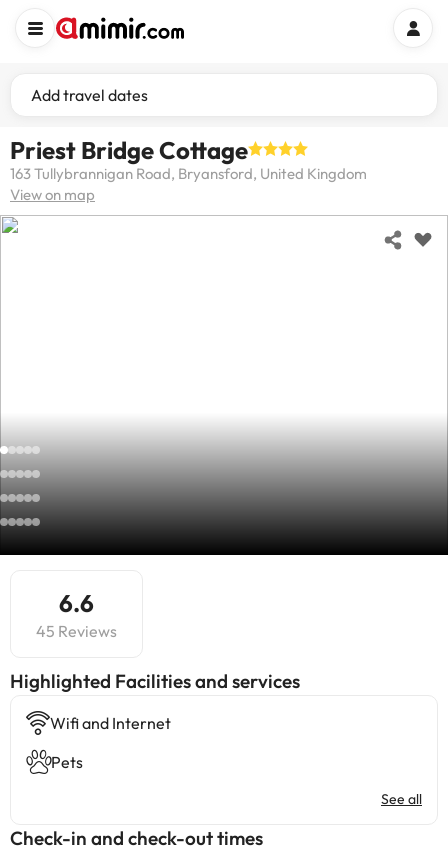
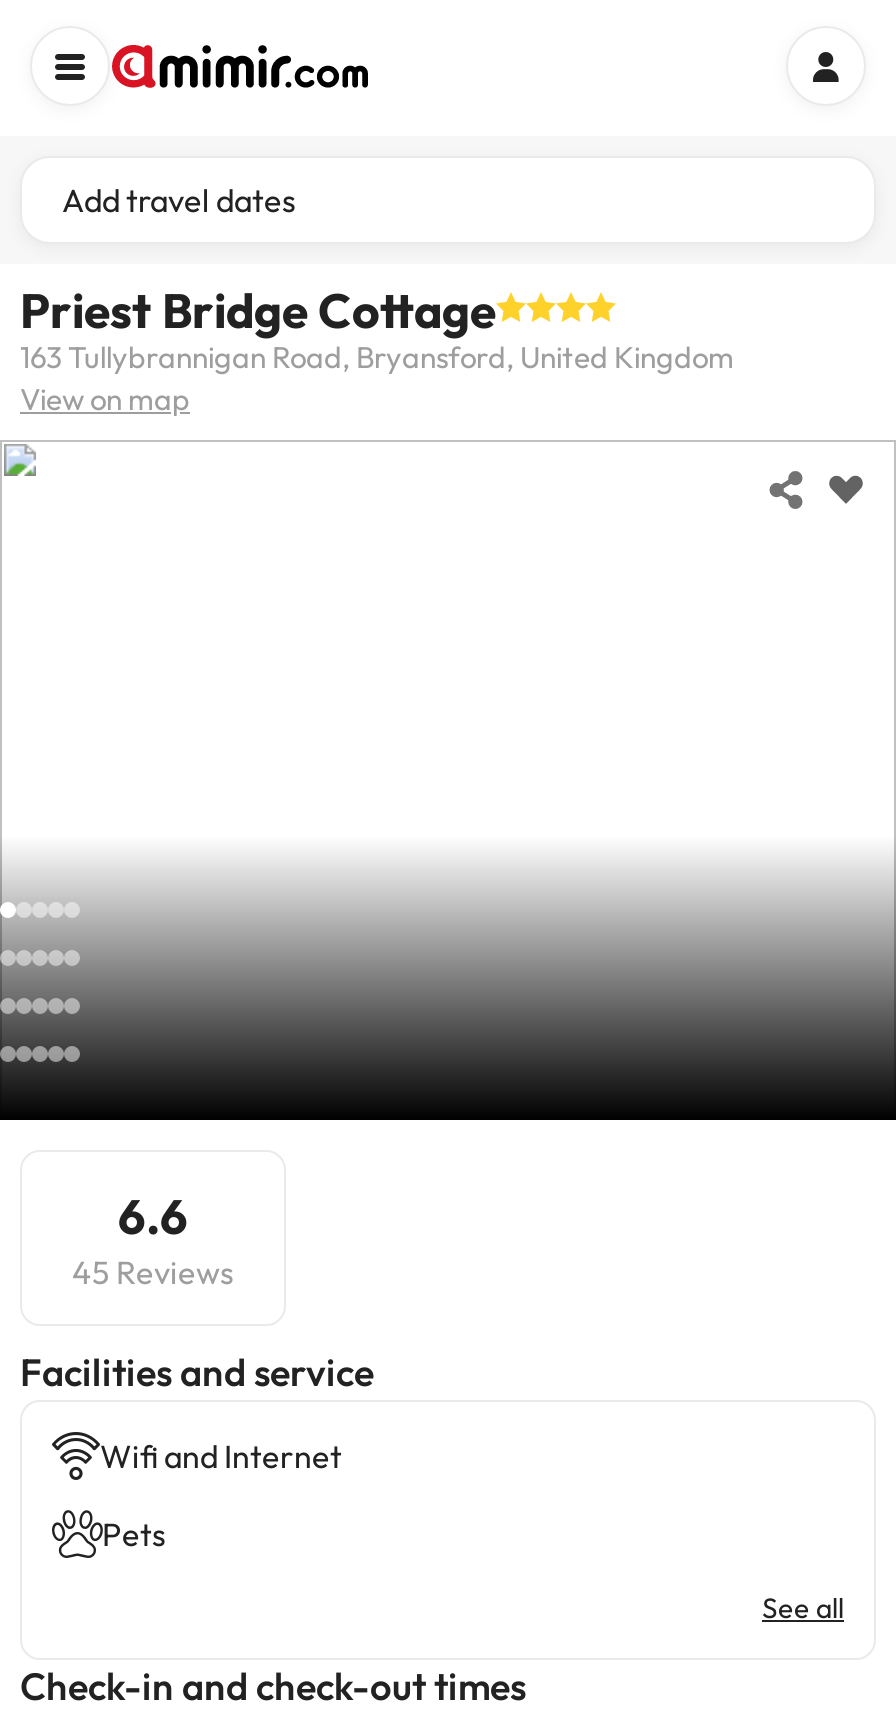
- Highlighted Facilities and services
+ Facilities and service
